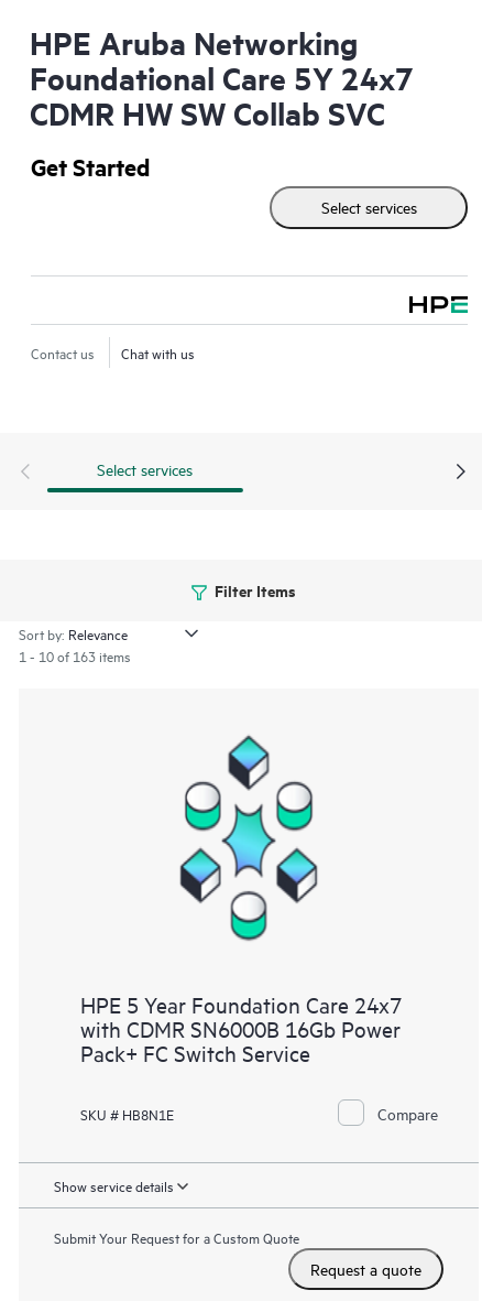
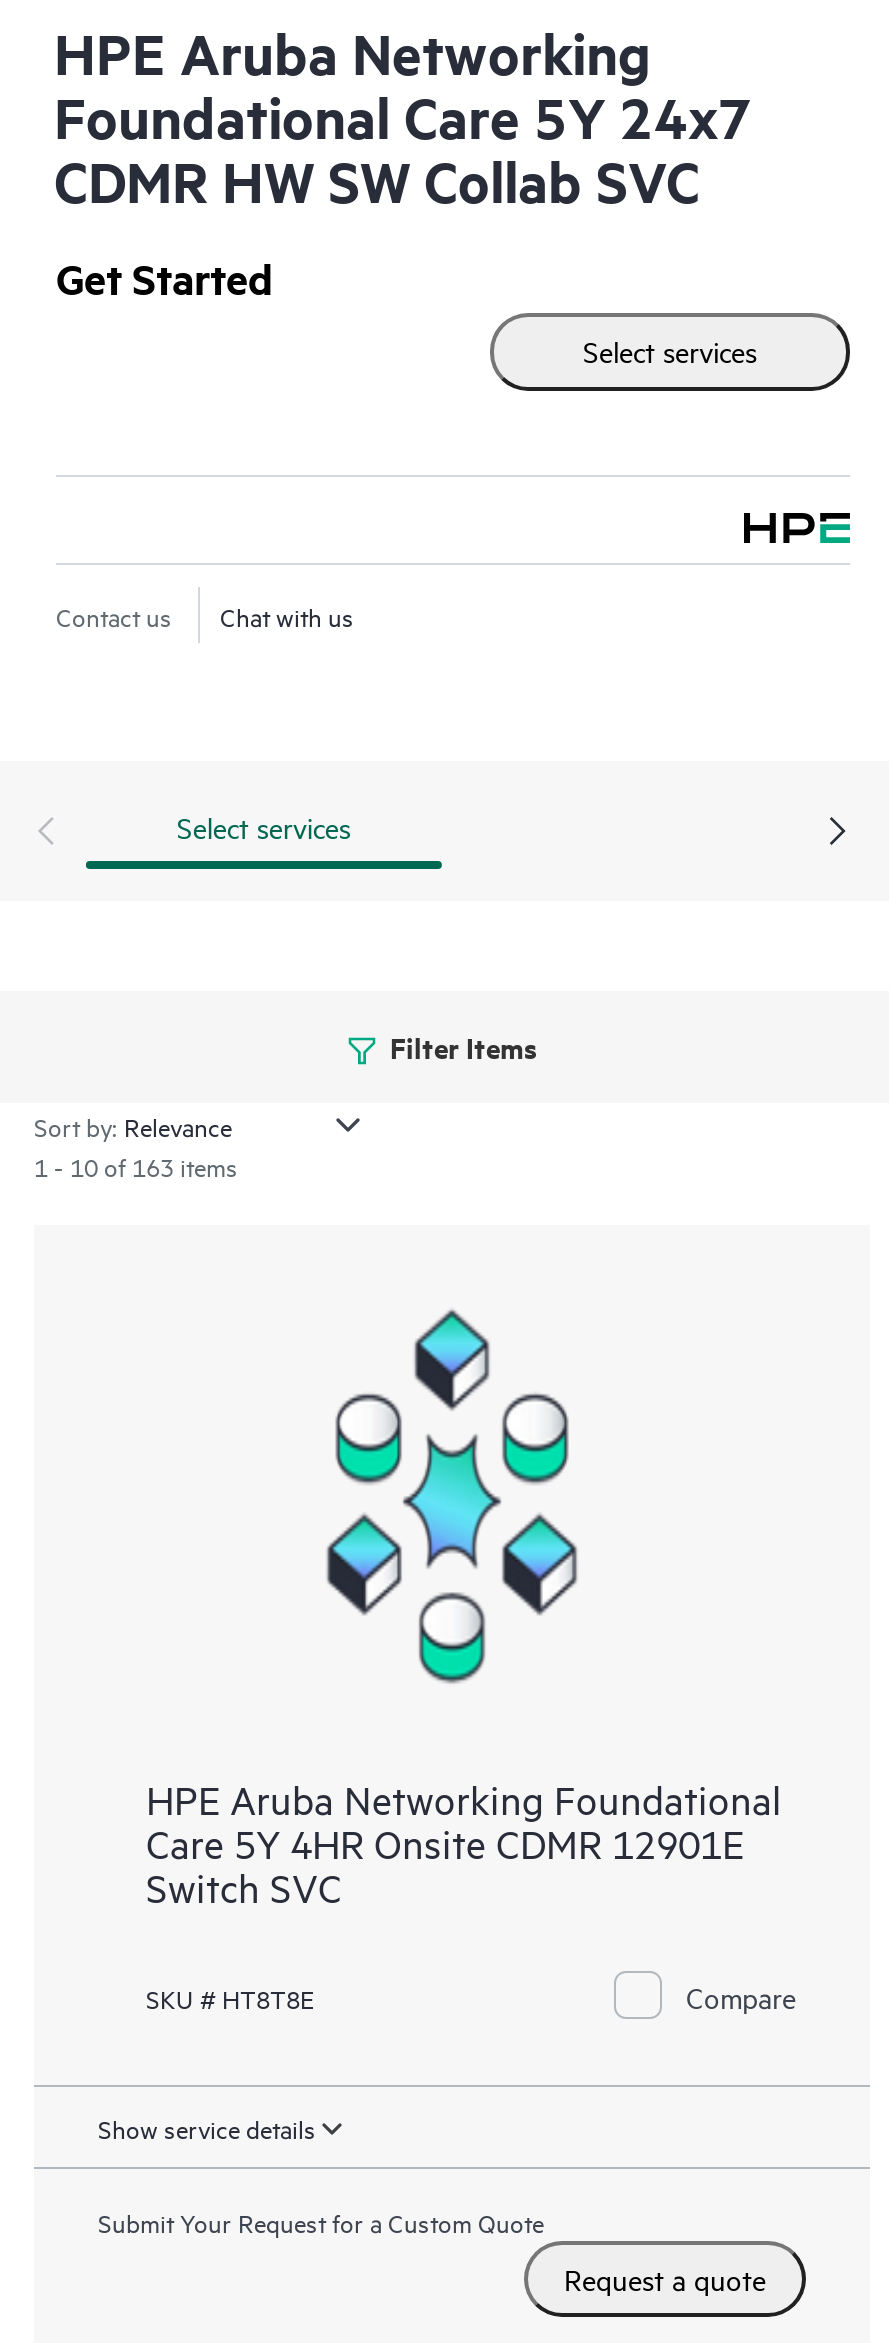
- HPE 5 Year Foundation Care 24x7
- with CDMR SN6000B 16Gb Power
- Pack+ FC Switch Service
+ HPE Aruba Networking Foundational
+ Care 5Y 4HR Onsite CDMR 12901E
+ Switch SVC

- SKU # HB8N1E
+ SKU # HT8T8E
